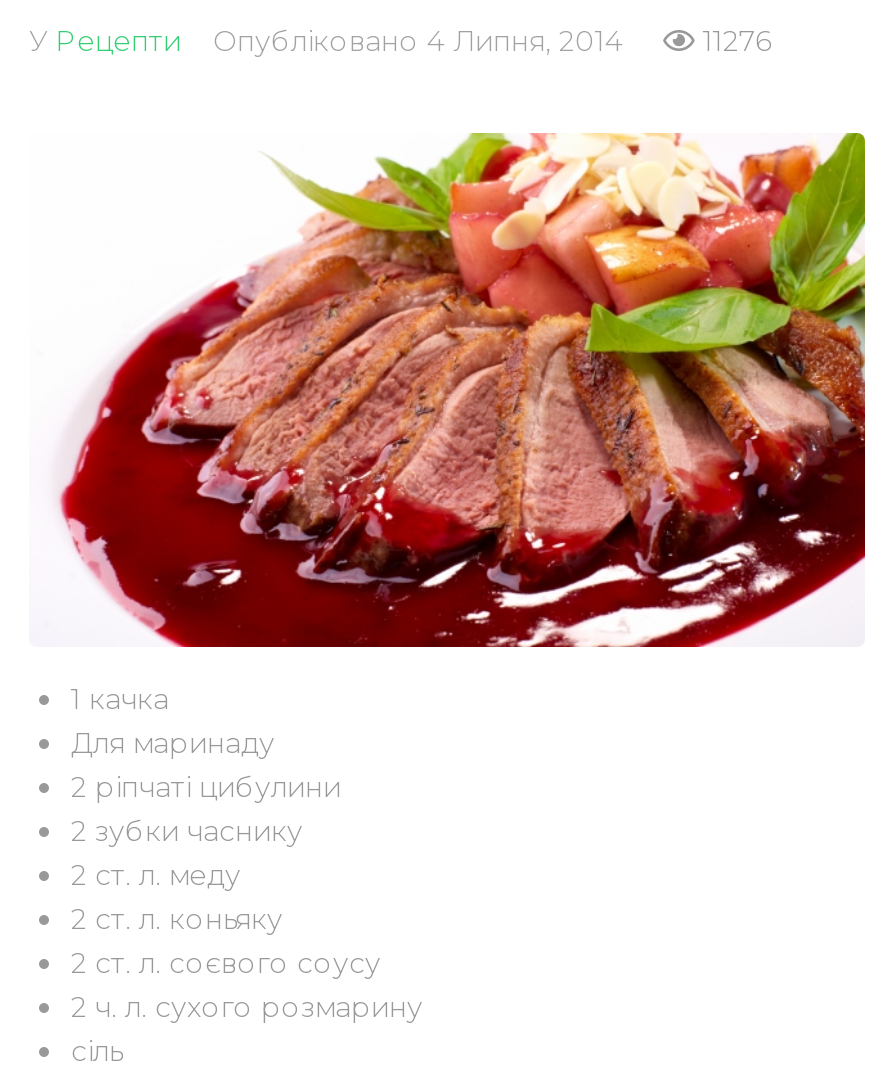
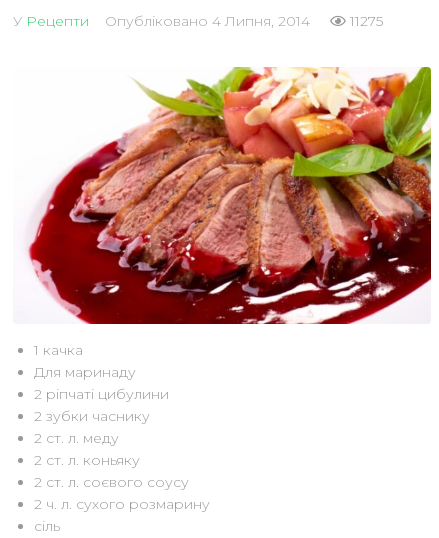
- У Рецепти Опубліковано 4 Липня, 2014 11276
+ У Рецепти Опубліковано 4 Липня, 2014 11275
